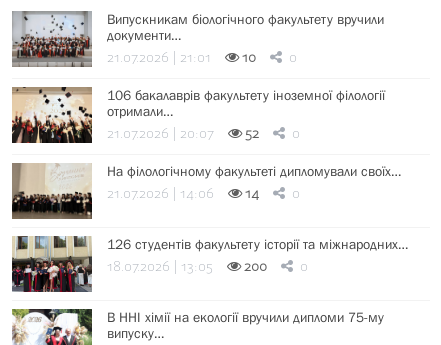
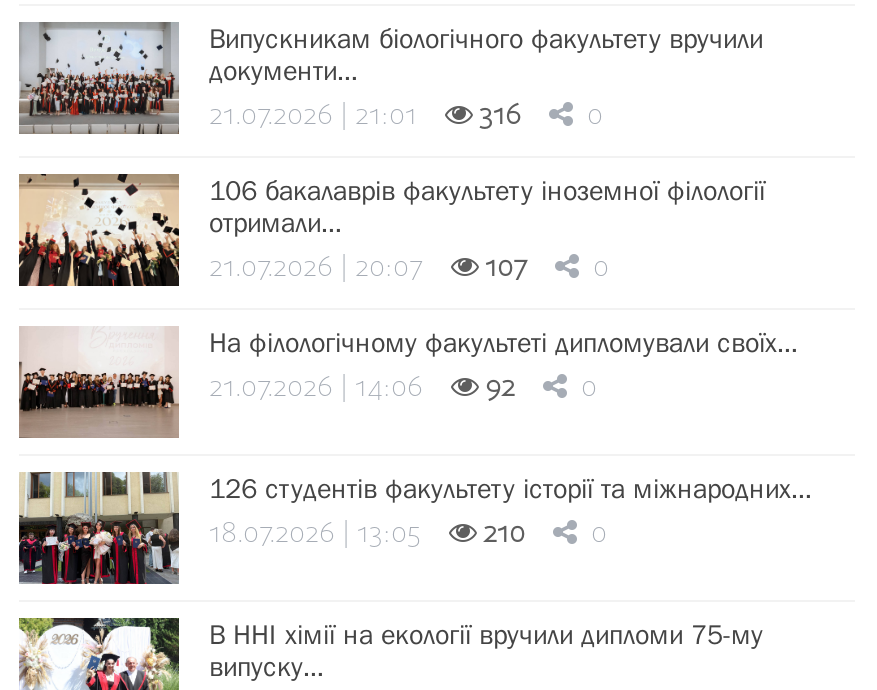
- 10
+ 316

- 52
+ 107

- [image]
+ [image]

- 14
+ 92

- 200
+ 210
